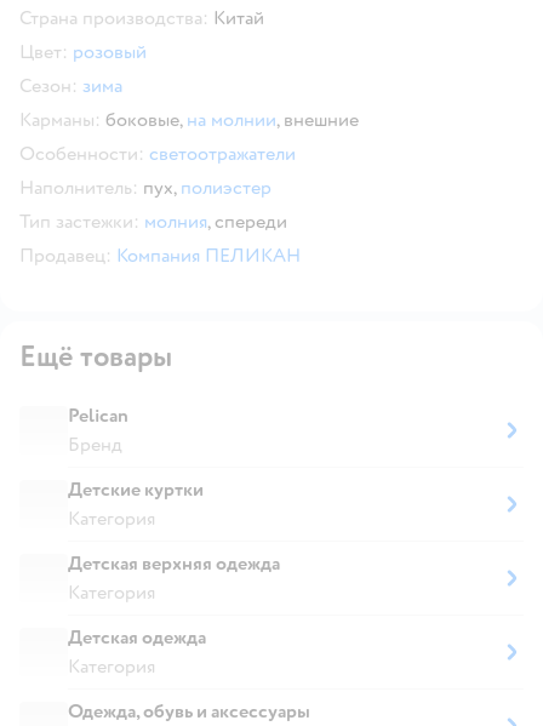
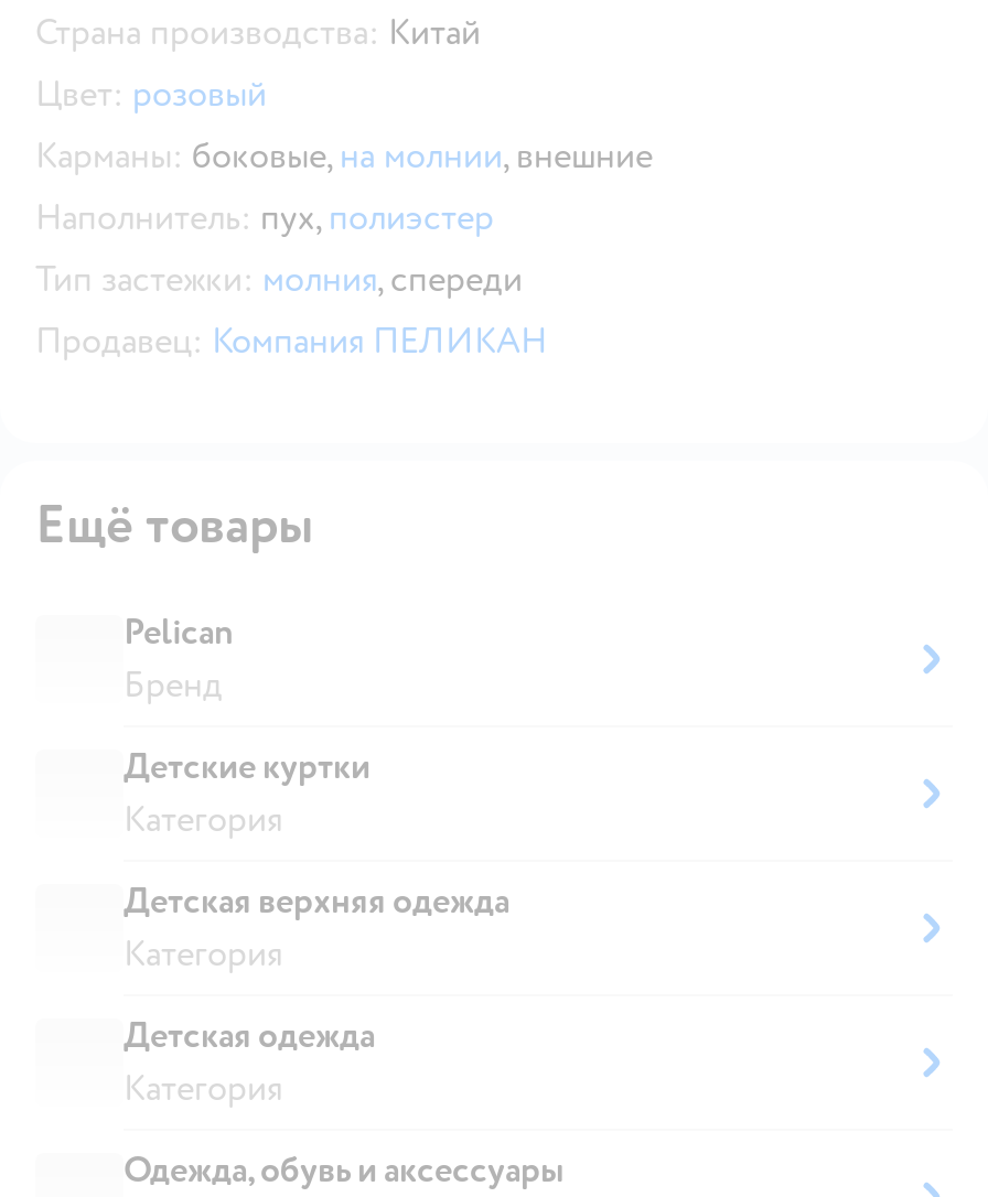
- Сезон: зима

- Особенности: светоотражатели
